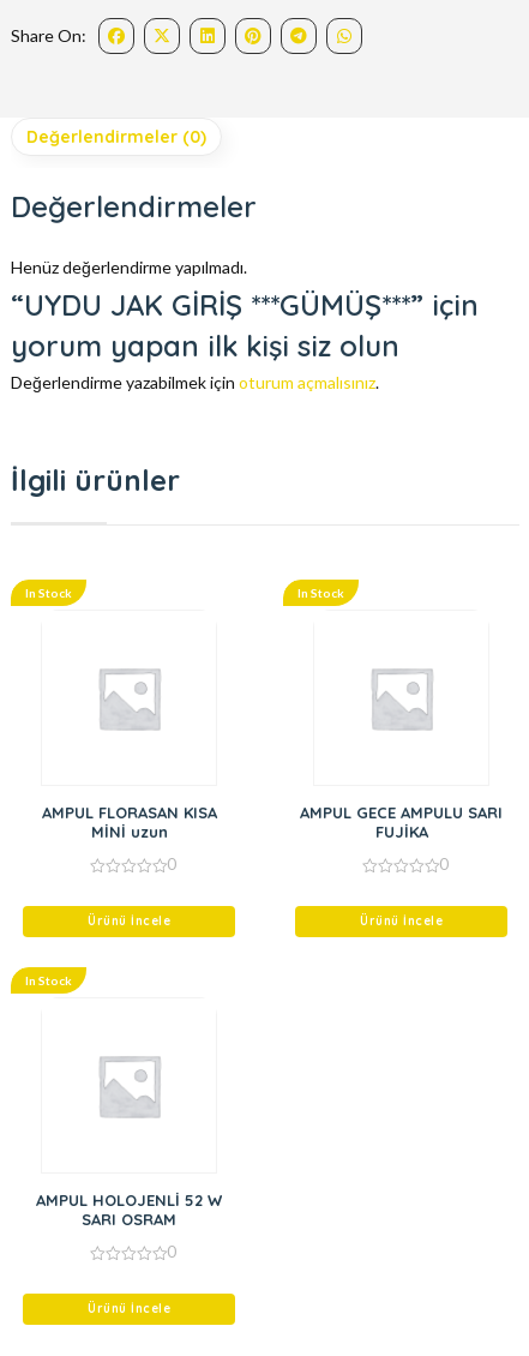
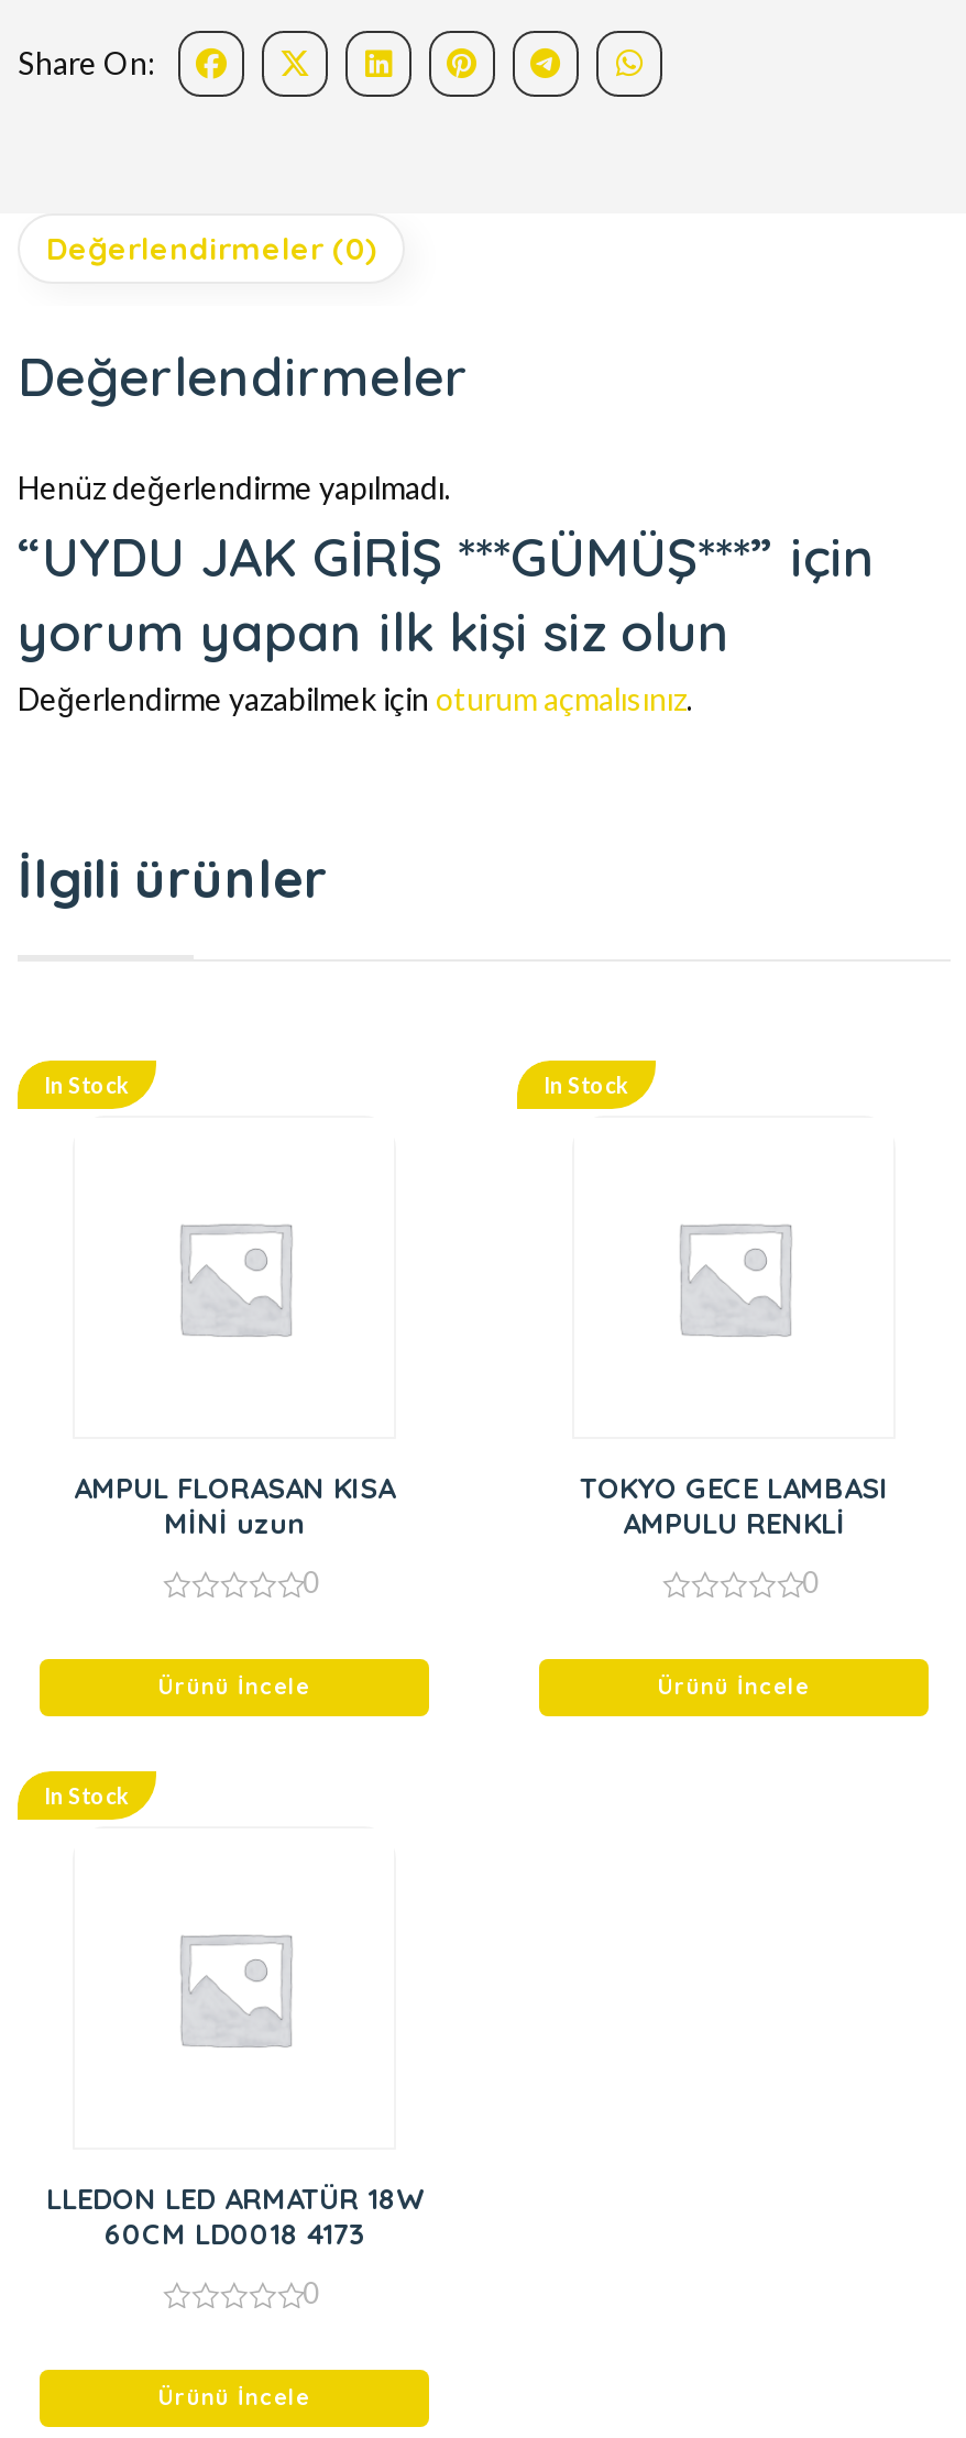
- AMPUL GECE AMPULU SARI
- FUJİKA
+ TOKYO GECE LAMBASI
+ AMPULU RENKLİ

- AMPUL HOLOJENLİ 52 W
- SARI OSRAM
+ LLEDON LED ARMATÜR 18W
+ 60CM LD0018 4173
